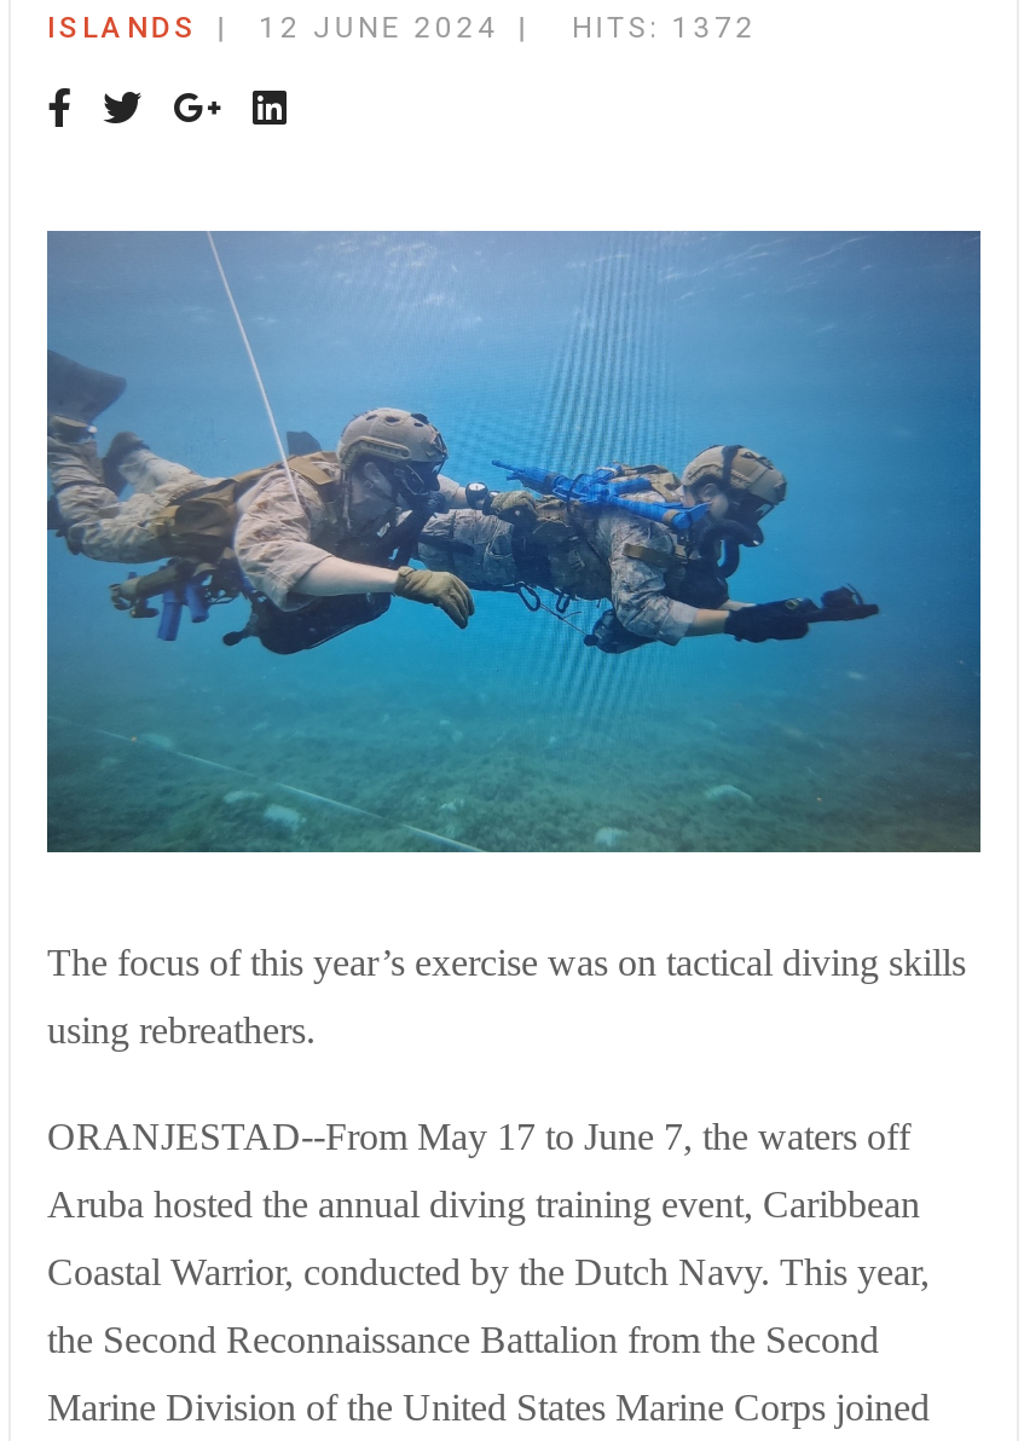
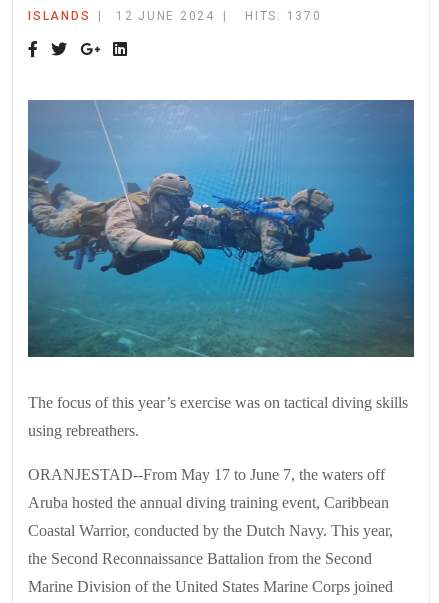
- HITS: 1372
+ HITS: 1370
